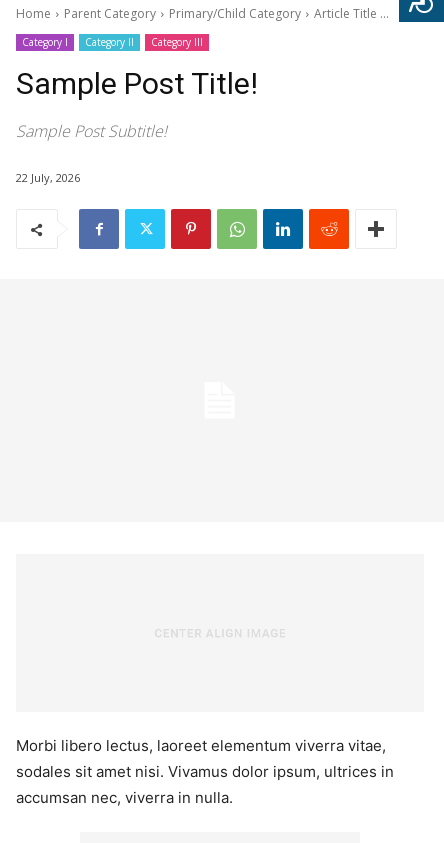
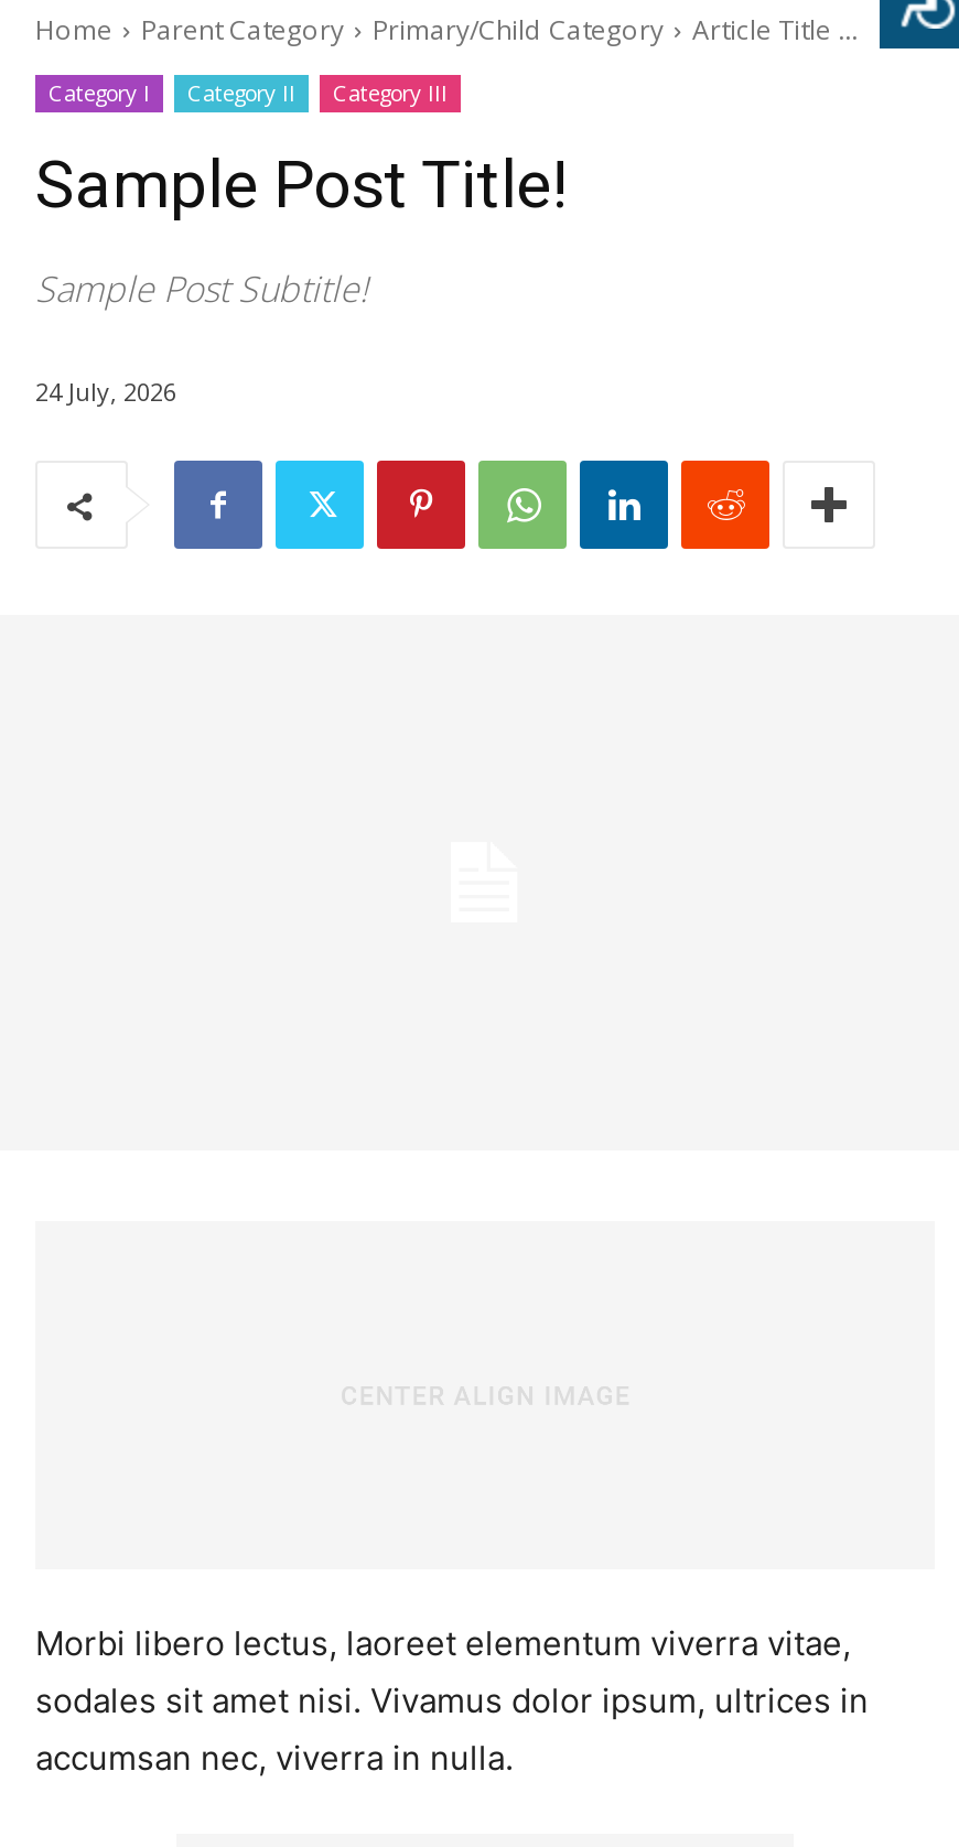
- 22 July, 2026
+ 24 July, 2026
